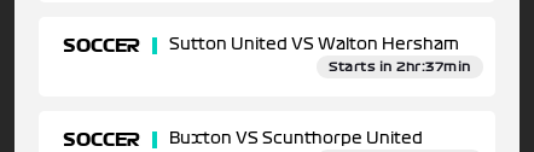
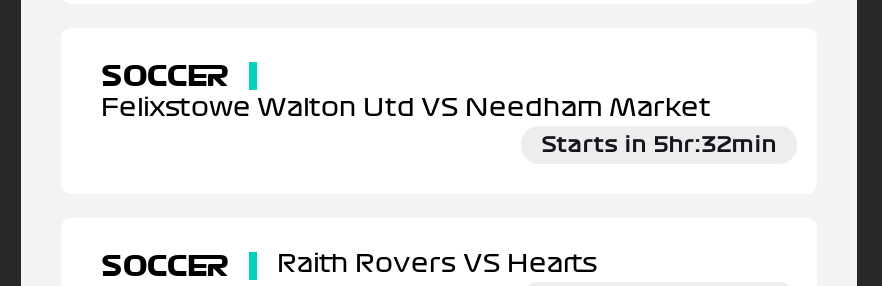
- Sutton United VS Walton Hersham
+ Felixstowe Walton Utd VS Needham Market

- Starts in 2hr:37min
+ Starts in 5hr:32min

- Buxton VS Scunthorpe United
+ Raith Rovers VS Hearts
